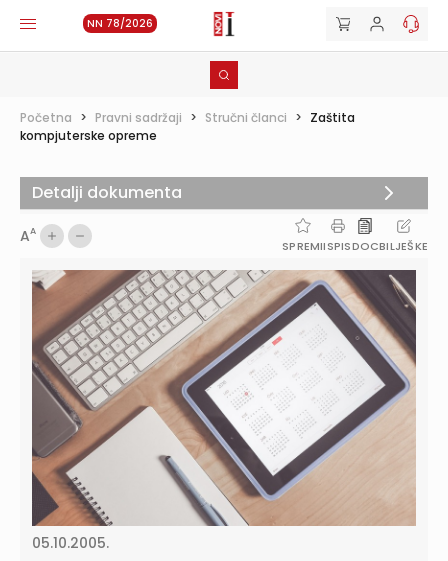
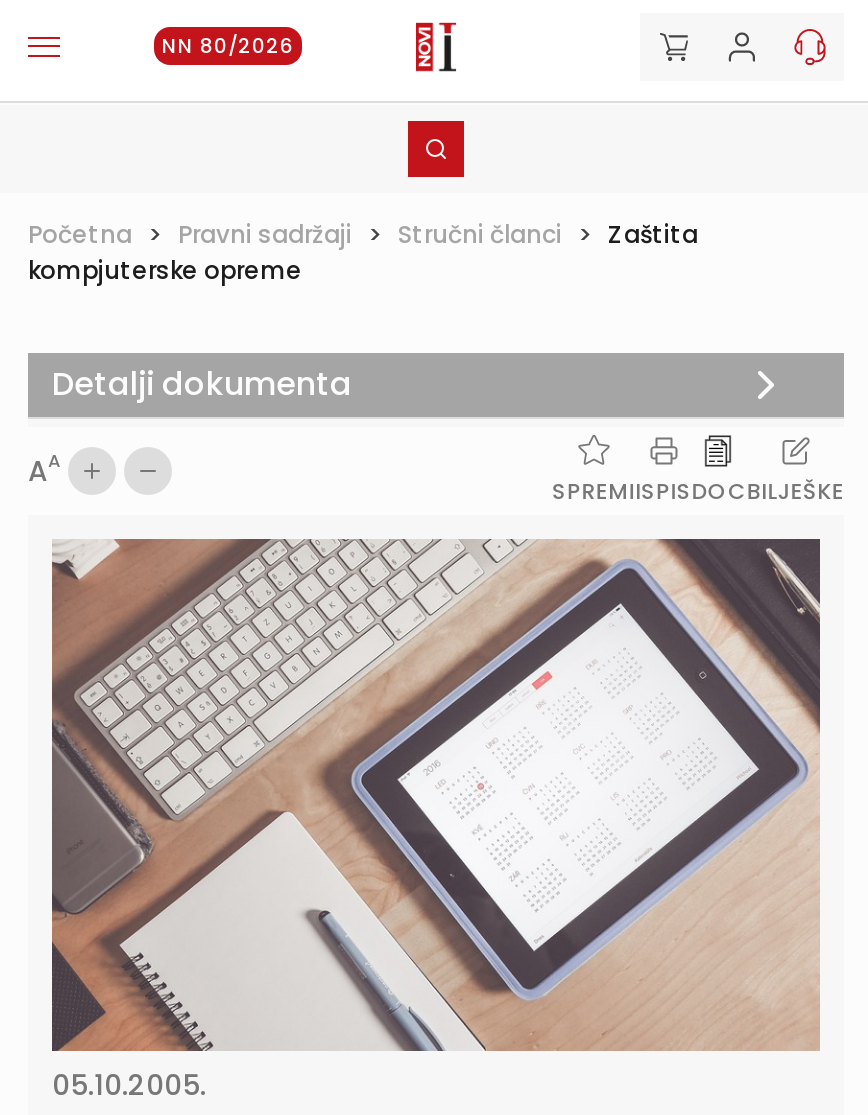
- NN 78/2026
+ NN 80/2026
